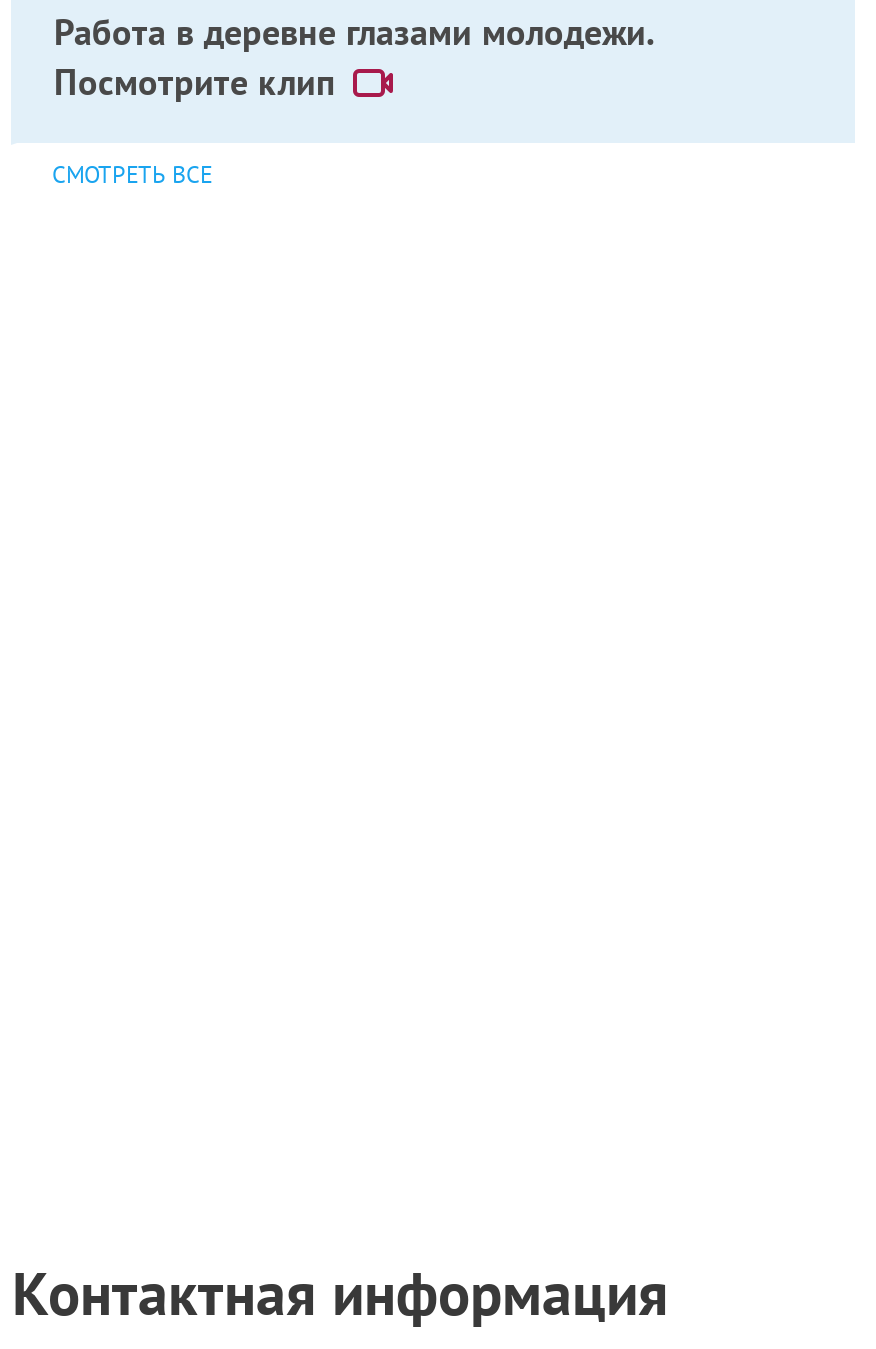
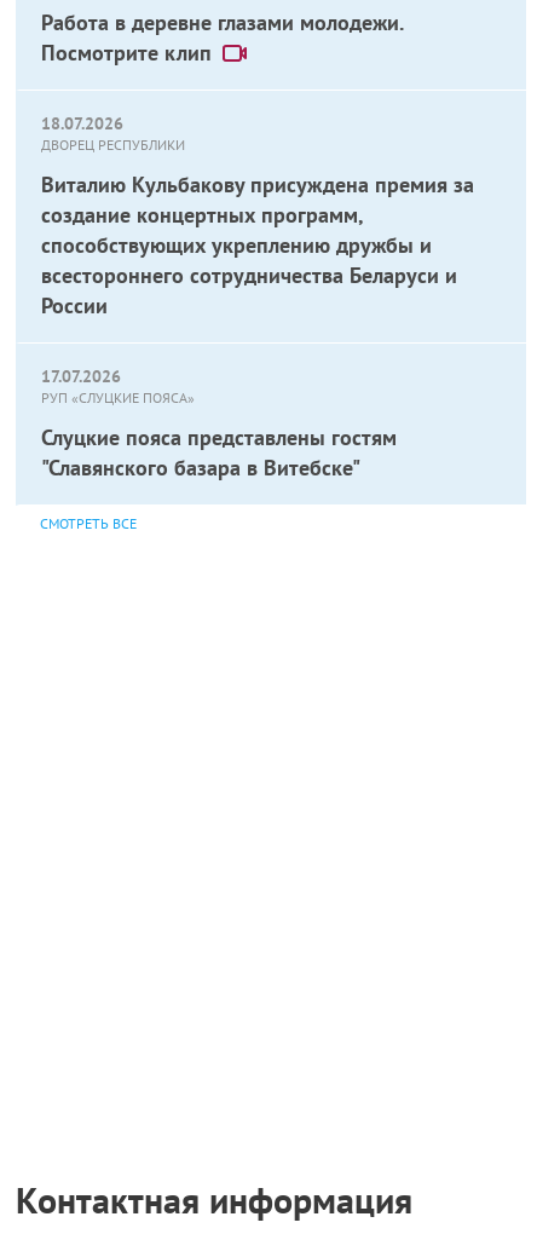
+ 18.07.2026
+ ДВОРЕЦ РЕСПУБЛИКИ
+ Виталию Кульбакову присуждена премия за
+ создание концертных программ,
+ способствующих укреплению дружбы и
+ всестороннего сотрудничества Беларуси и
+ России
+ 17.07.2026
+ РУП «СЛУЦКИЕ ПОЯСА»
+ Слуцкие пояса представлены гостям
+ "Славянского базара в Витебске"
